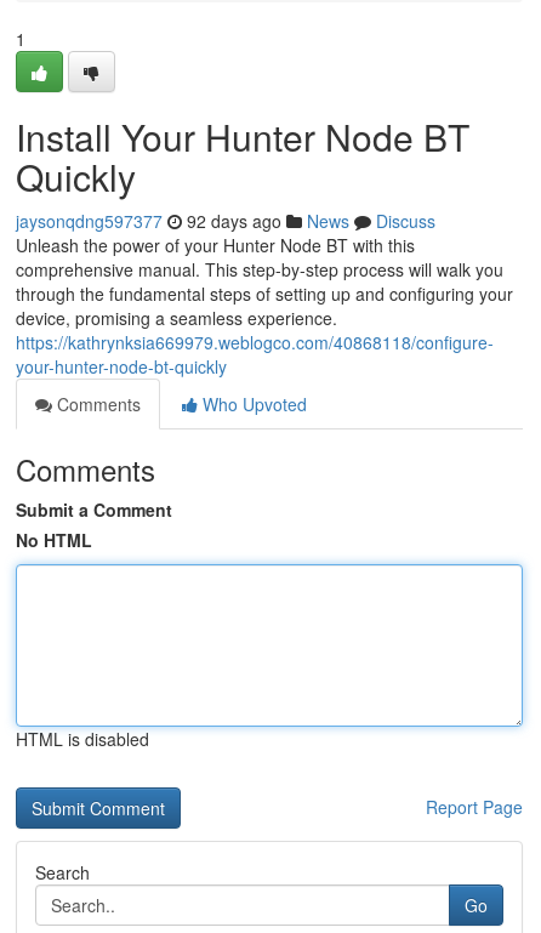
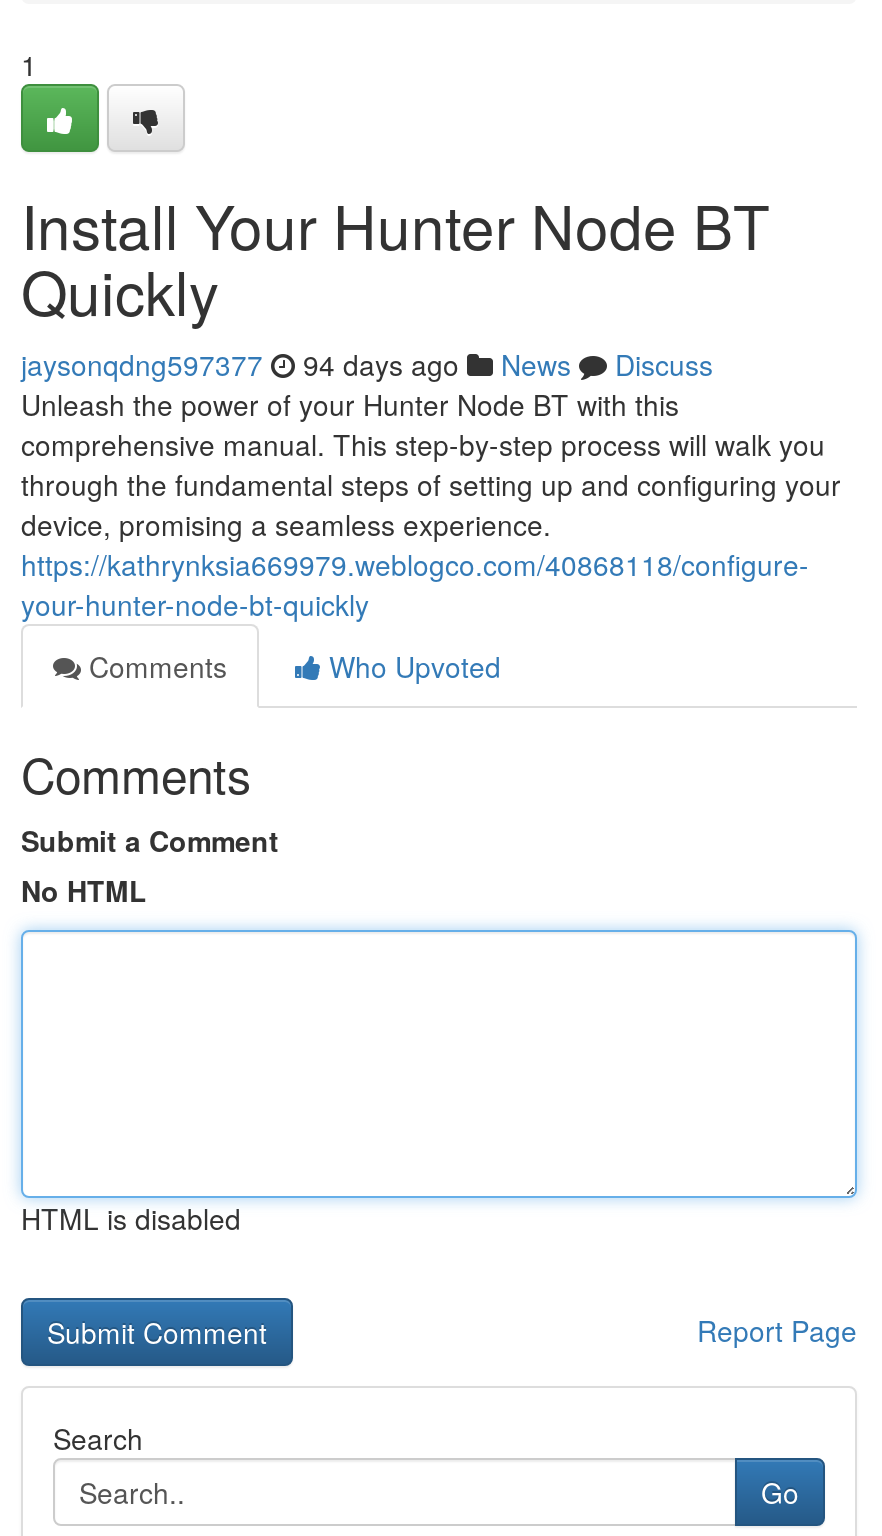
- jaysonqdng597377 92 days ago News Discuss
+ jaysonqdng597377 94 days ago News Discuss
